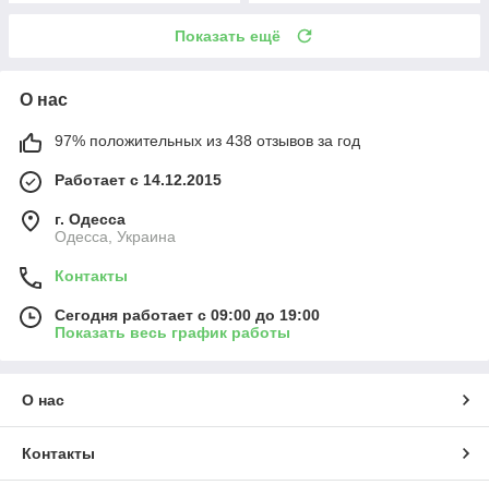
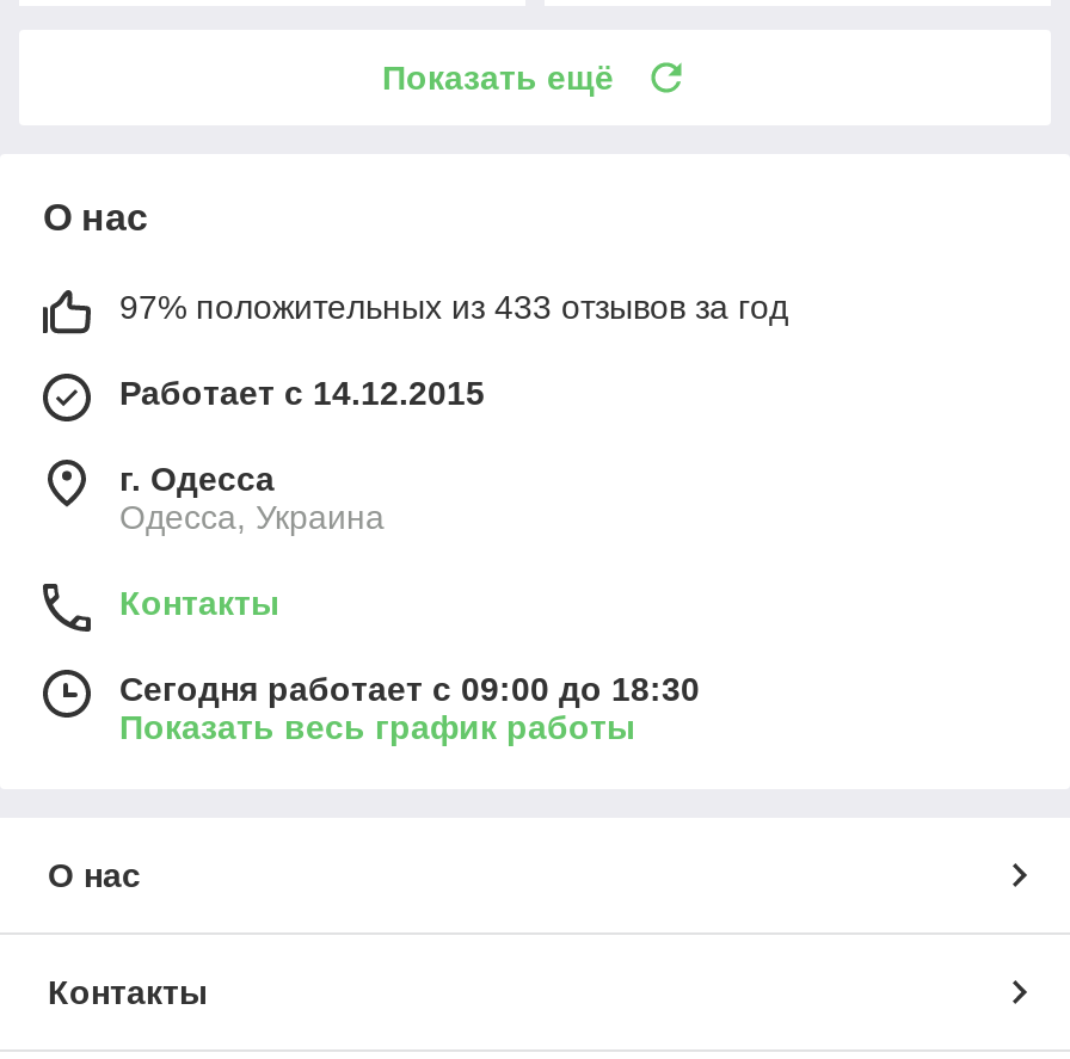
- 97% положительных из 438 отзывов за год
+ 97% положительных из 433 отзывов за год

- Сегодня работает с 09:00 до 19:00
+ Сегодня работает с 09:00 до 18:30
